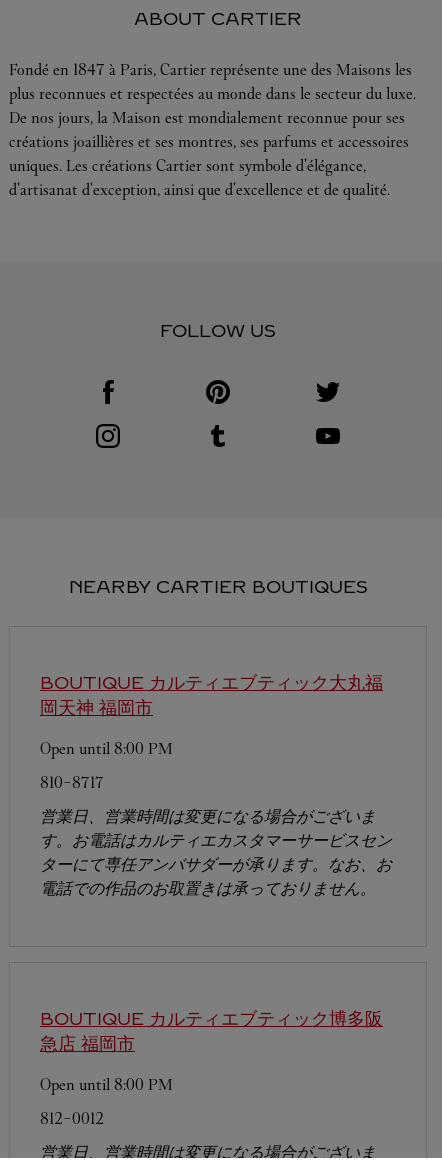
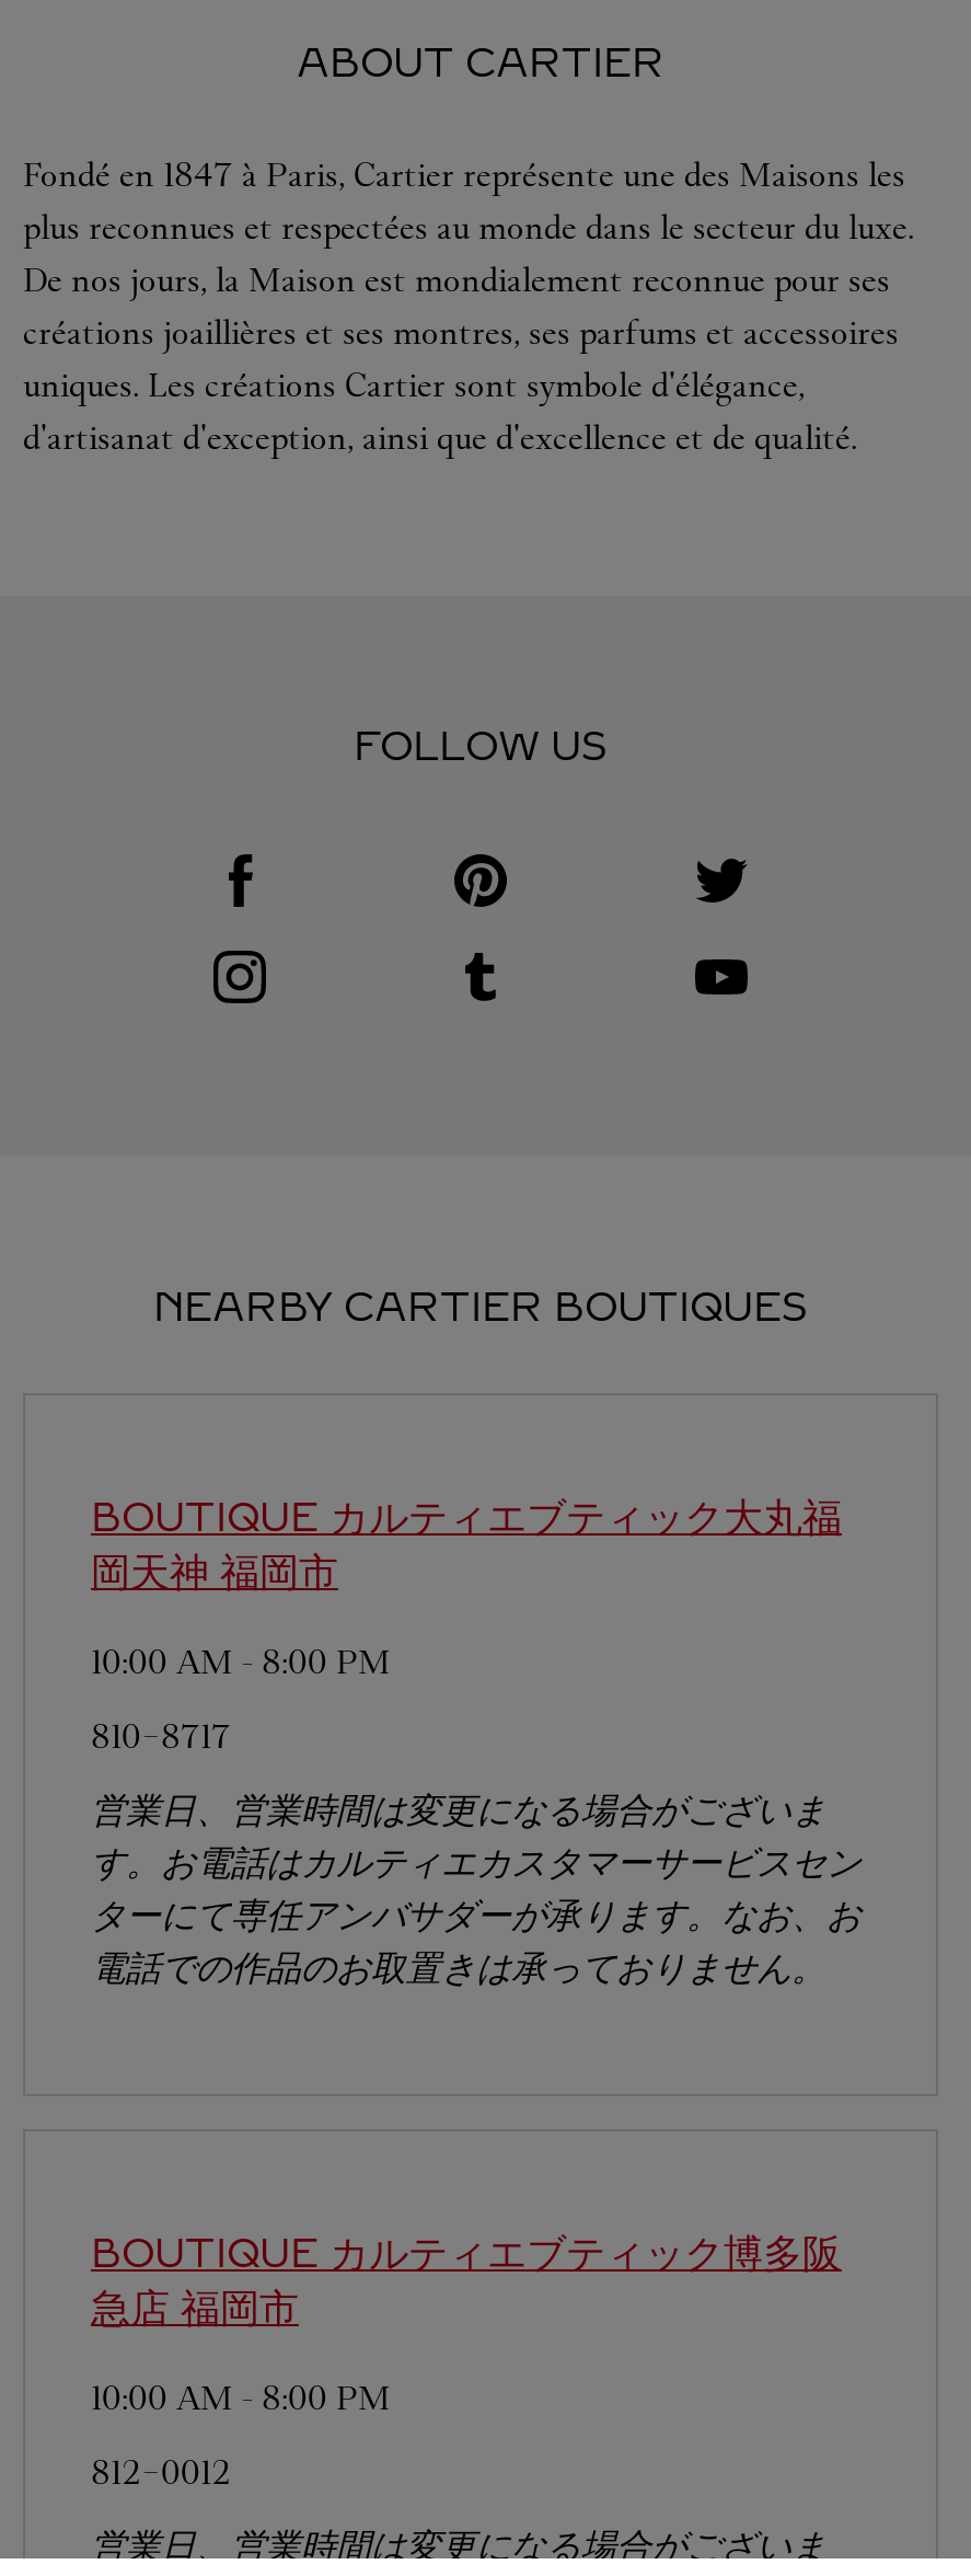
- Open until 8:00 PM
+ 10:00 AM - 8:00 PM

- Open until 8:00 PM
+ 10:00 AM - 8:00 PM
